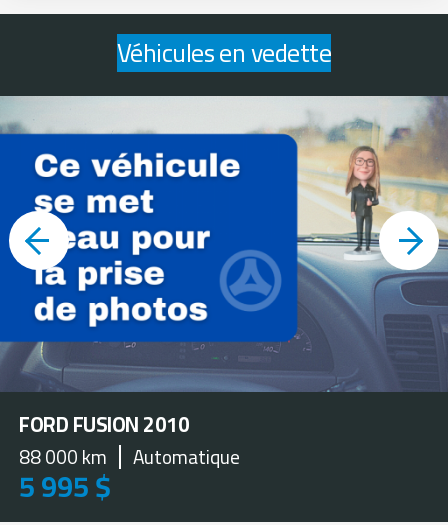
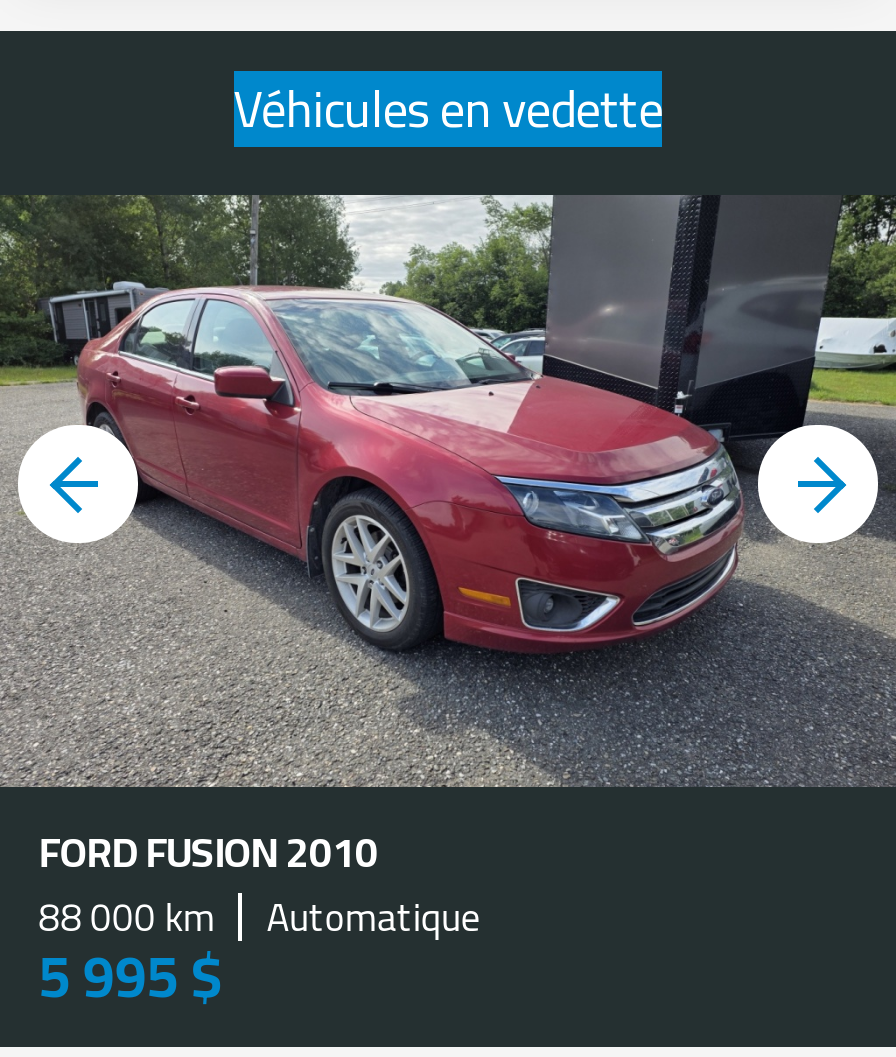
- [image]
+ [image]
